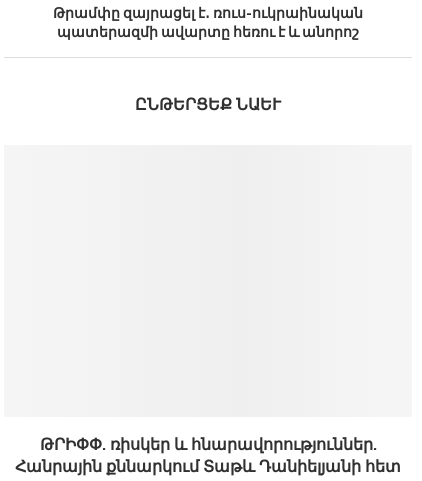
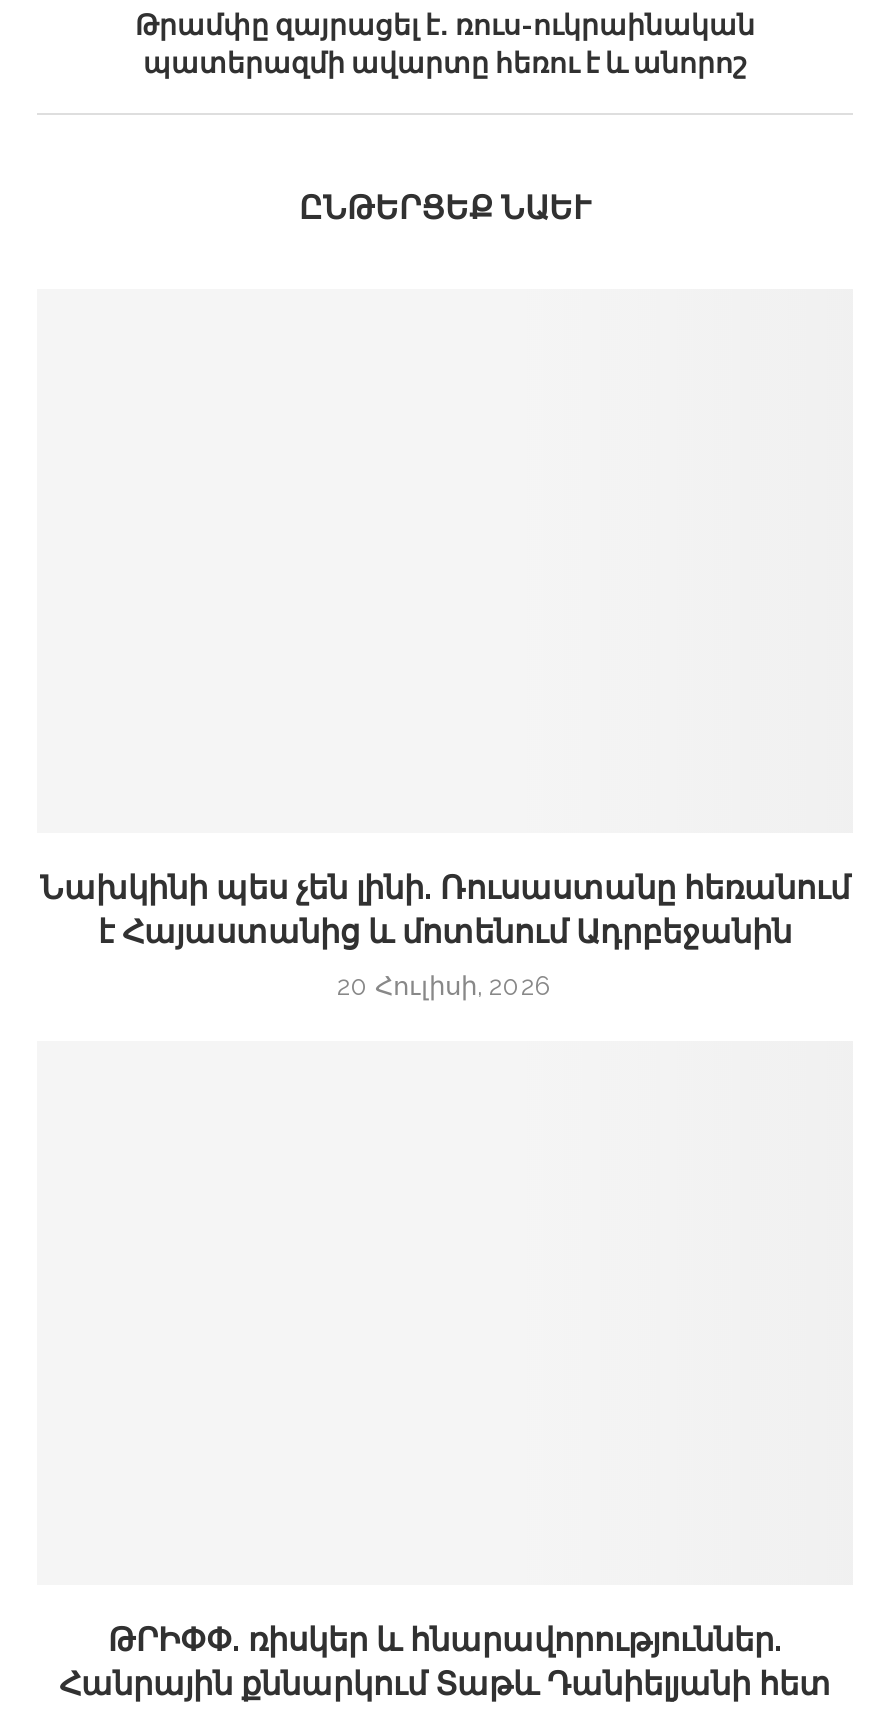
+ Նախկինի պես չեն լինի. Ռուսաստանը հեռանում
+ է Հայաստանից և մոտենում Ադրբեջանին
+ 20 Հուլիսի, 2026
